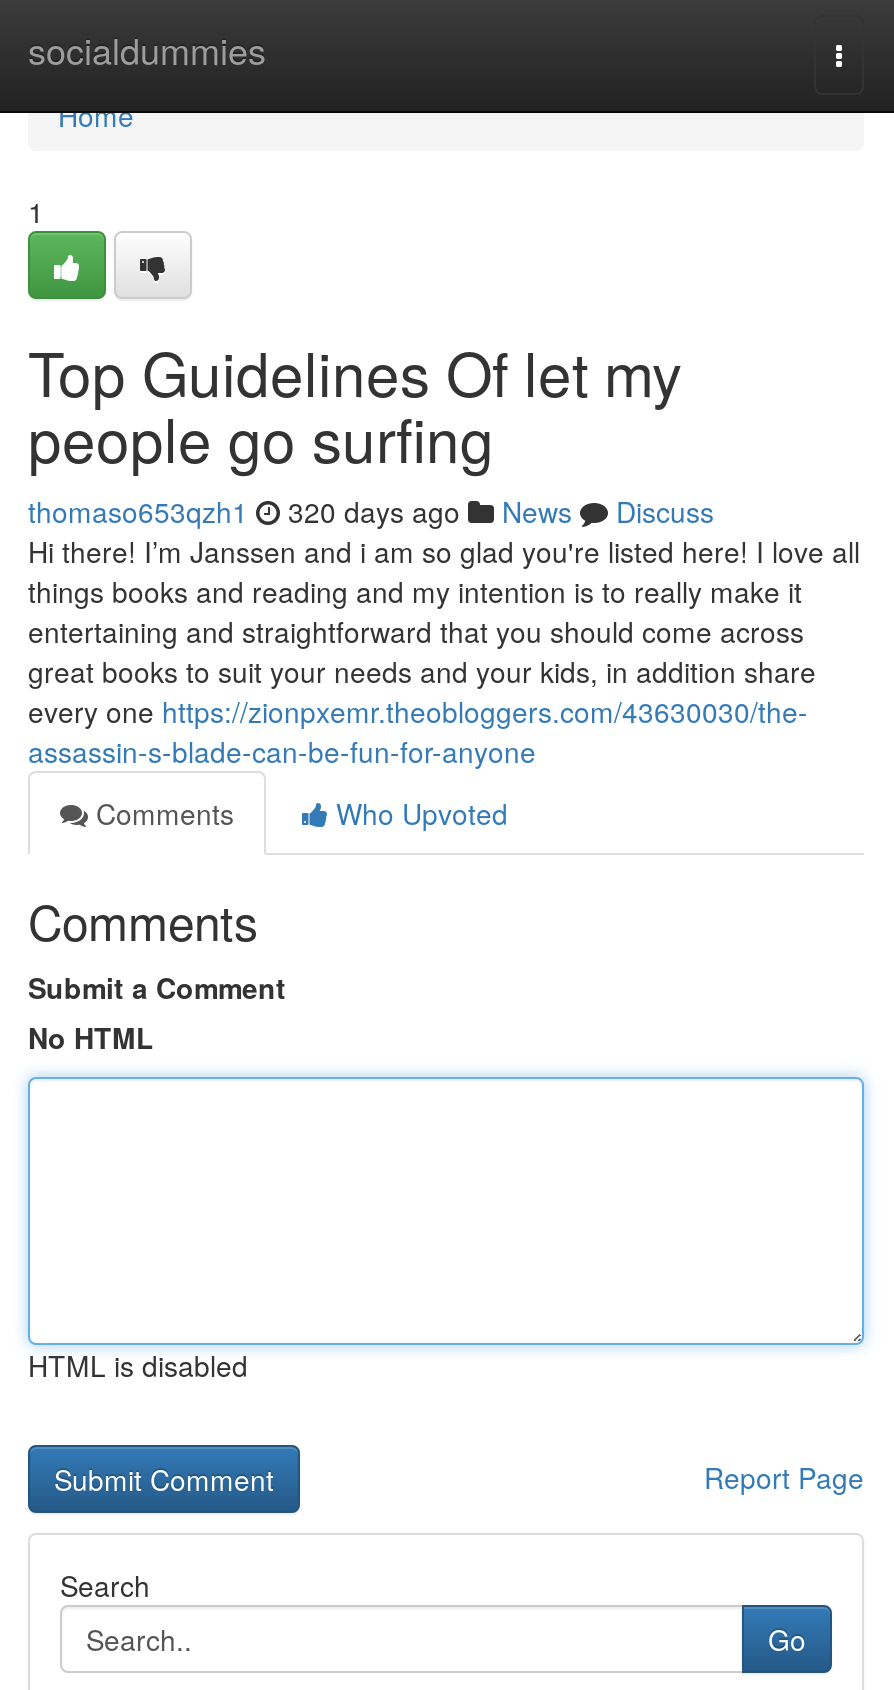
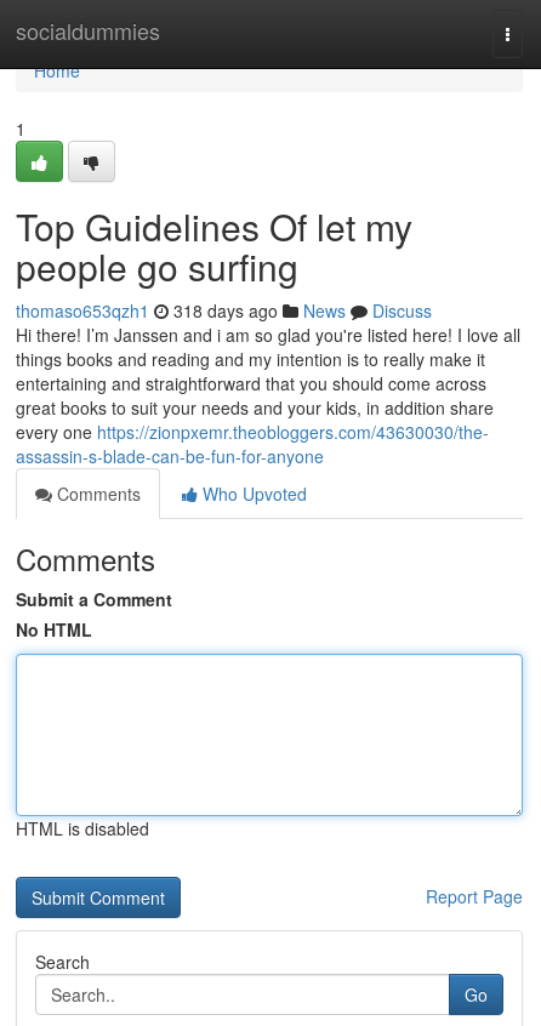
- thomaso653qzh1 320 days ago News Discuss
+ thomaso653qzh1 318 days ago News Discuss
